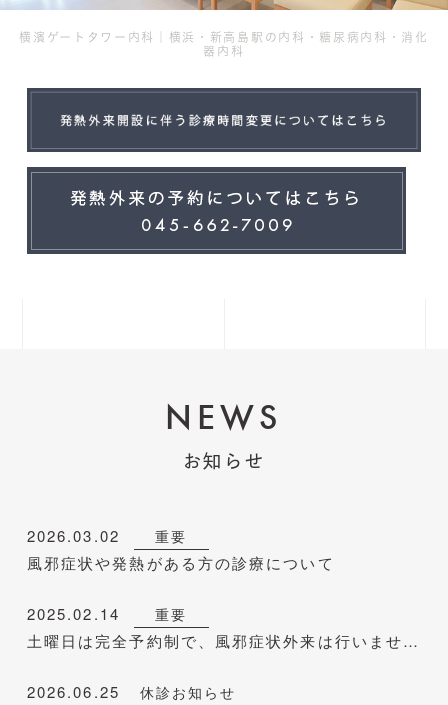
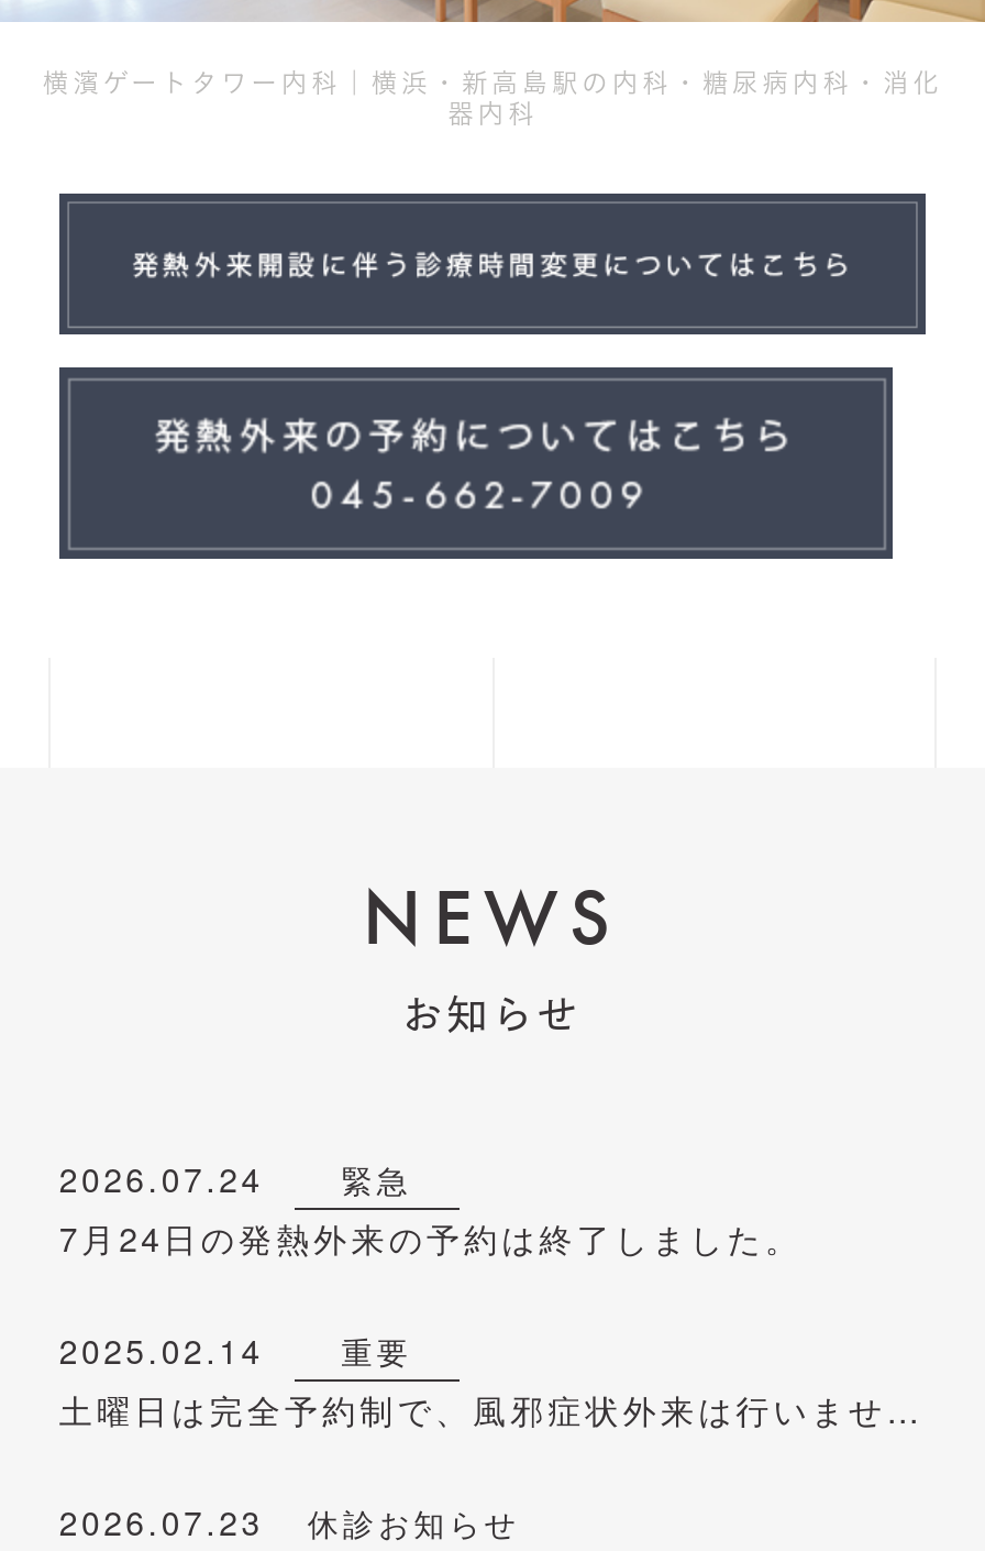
- 2026.03.02
- 重要
- 風邪症状や発熱がある方の診療について
+ 2026.07.24
+ 緊急
+ 7月24日の発熱外来の予約は終了しました。

- 2026.06.25 休診お知らせ
+ 2026.07.23 休診お知らせ
